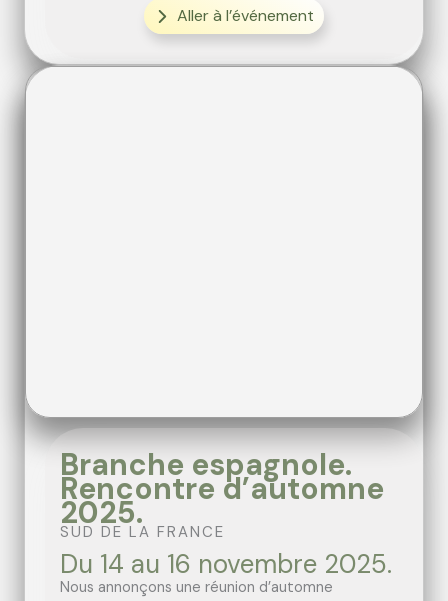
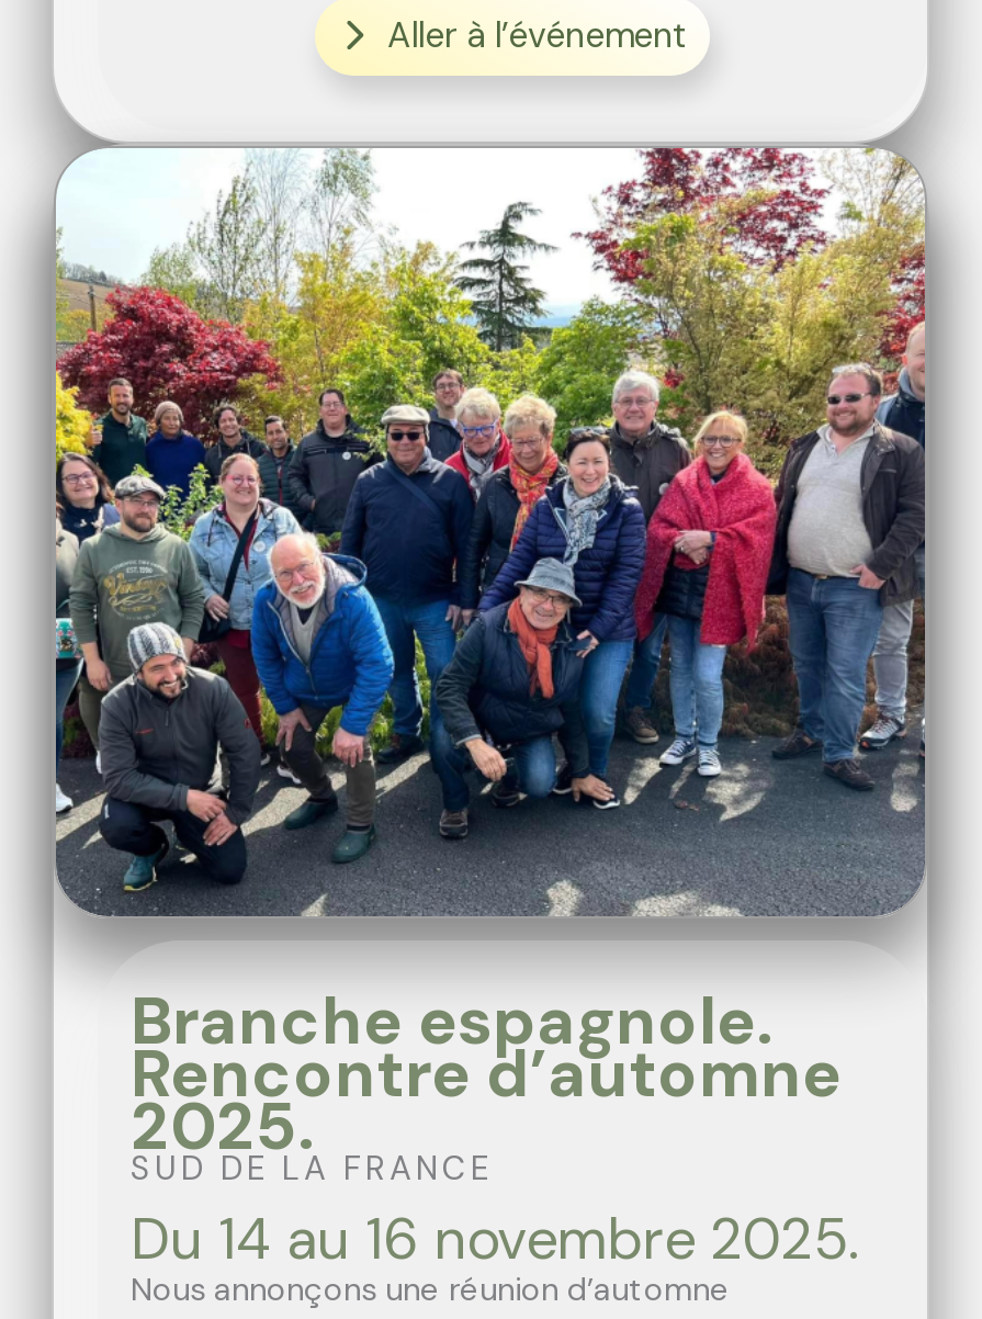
+ [image]
